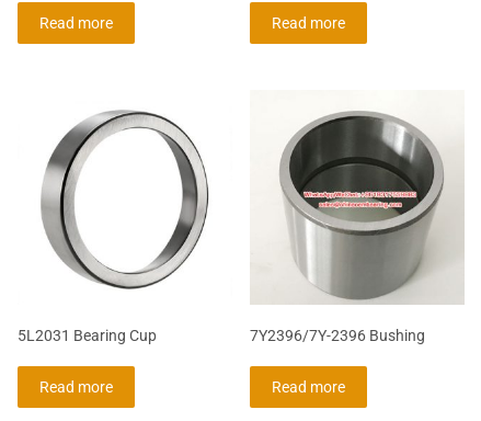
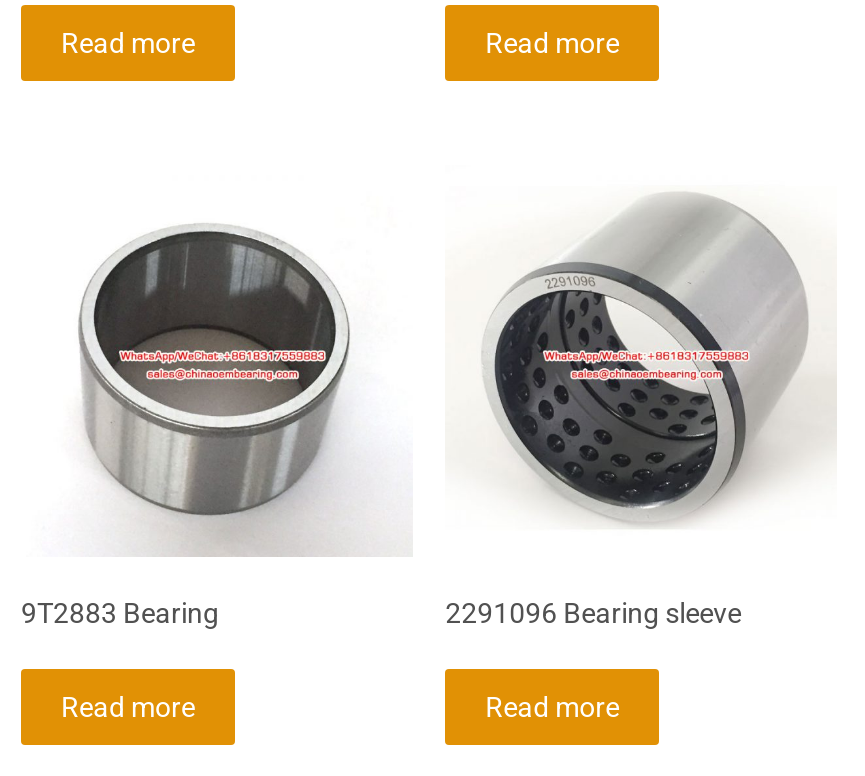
- [image]
- 5L2031 Bearing Cup
+ [image]
+ 9T2883 Bearing

- [image]
- 7Y2396/7Y-2396 Bushing
+ [image]
+ 2291096 Bearing sleeve
